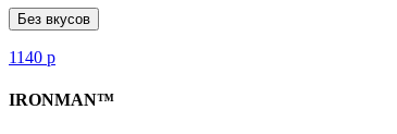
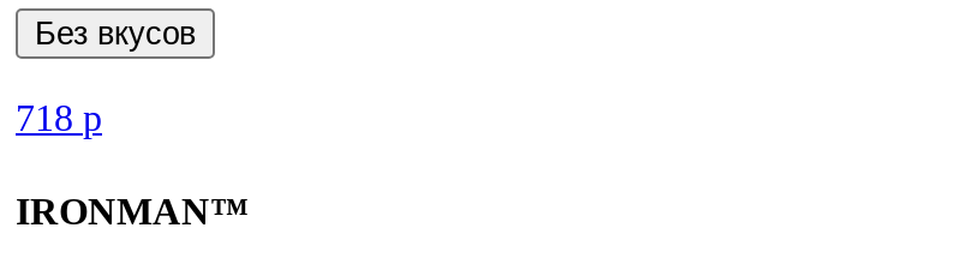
- 1140 р
+ 718 р
